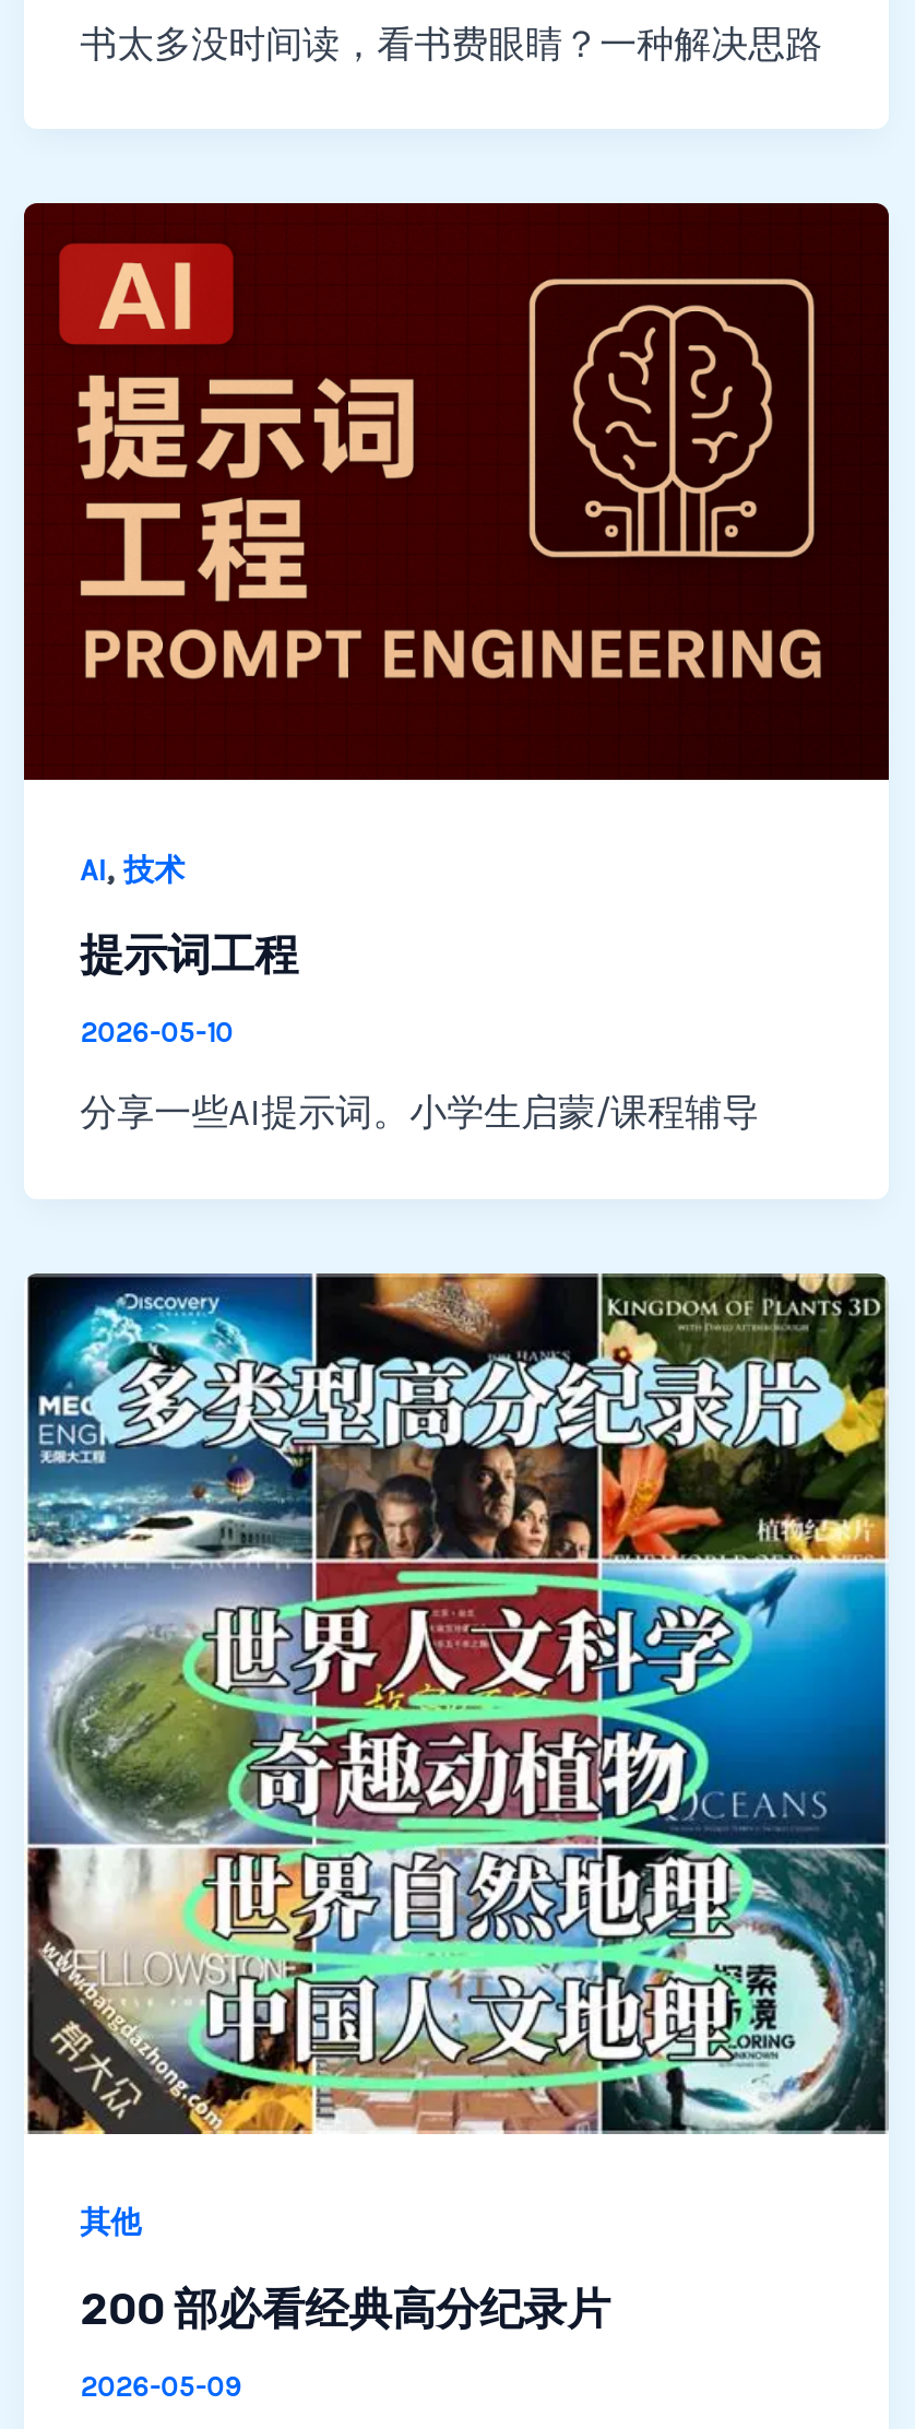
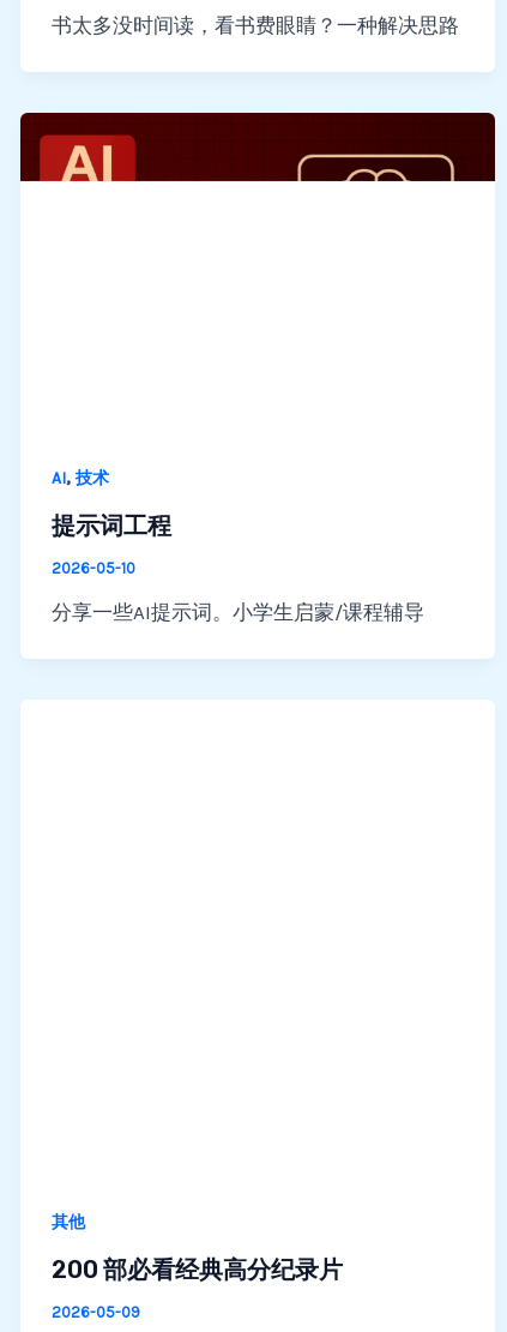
- [image]

- [image]
